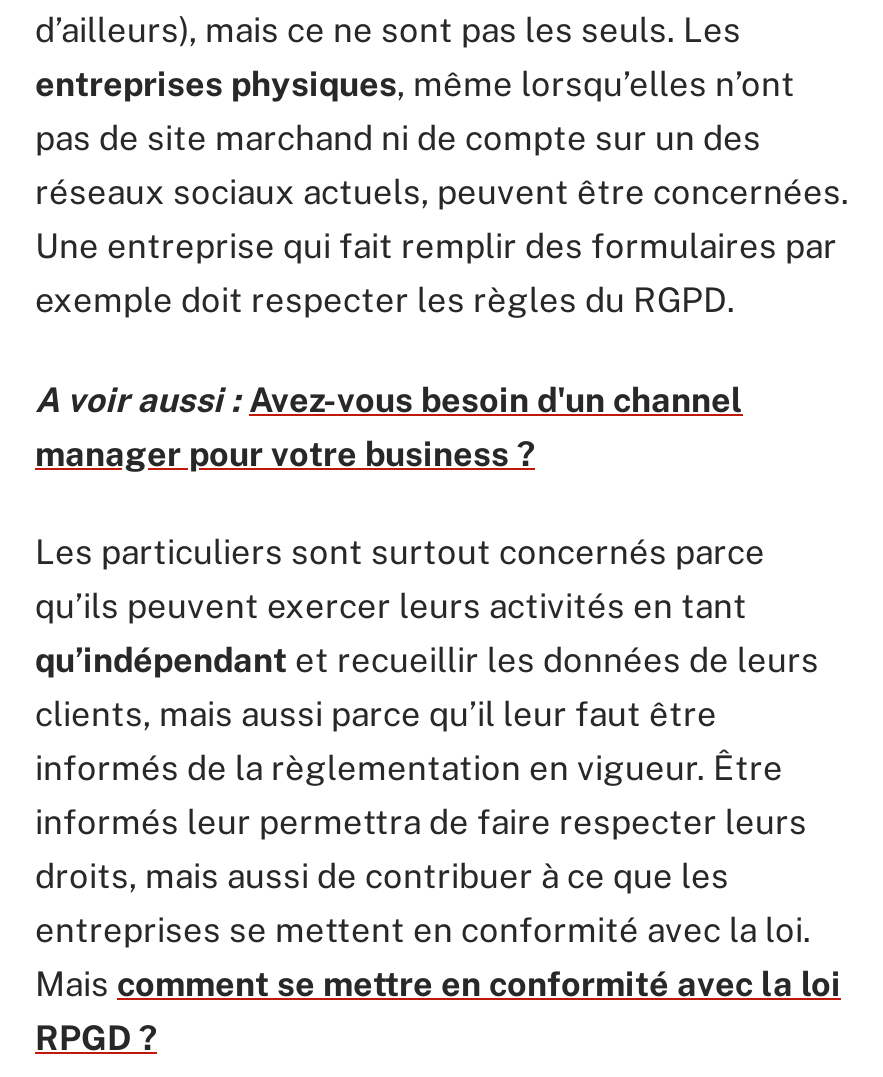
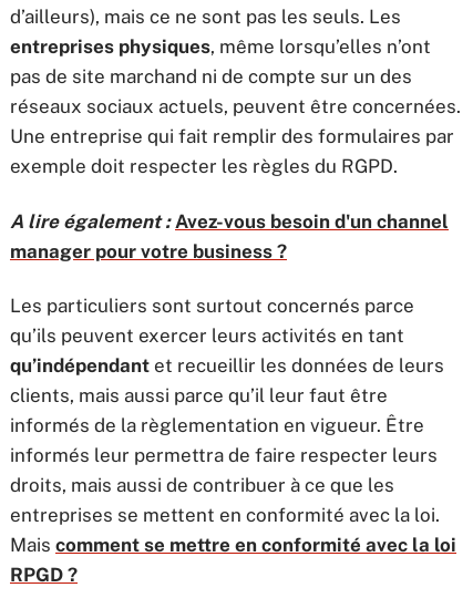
- A voir aussi : Avez-vous besoin d'un channel
+ A lire également : Avez-vous besoin d'un channel
